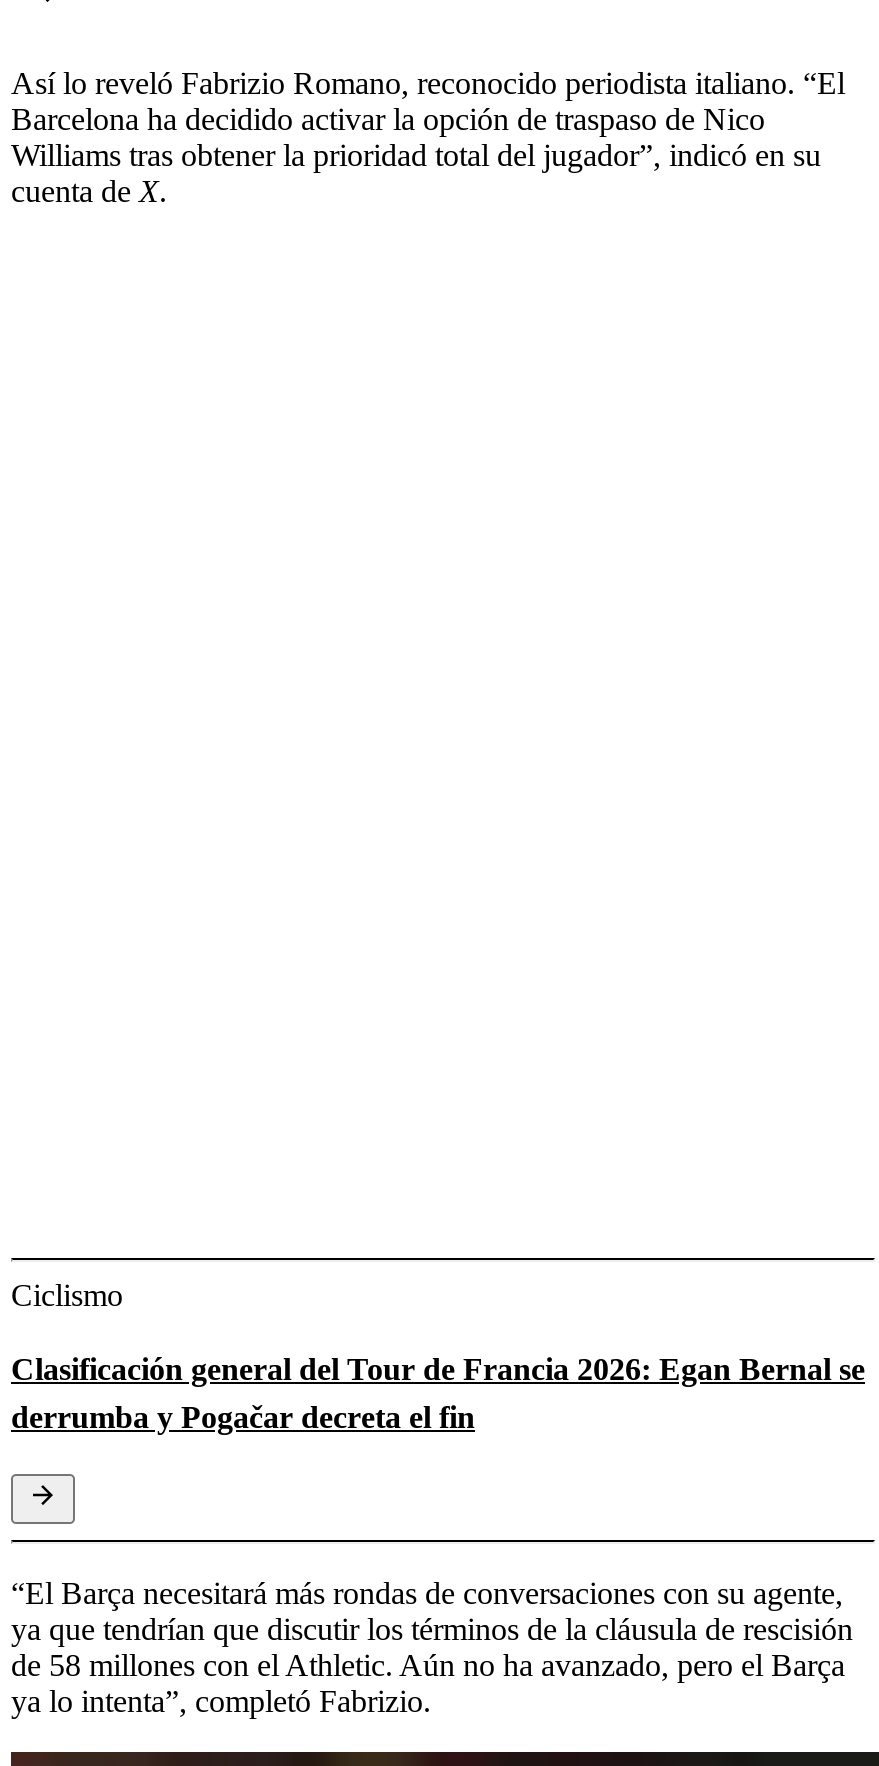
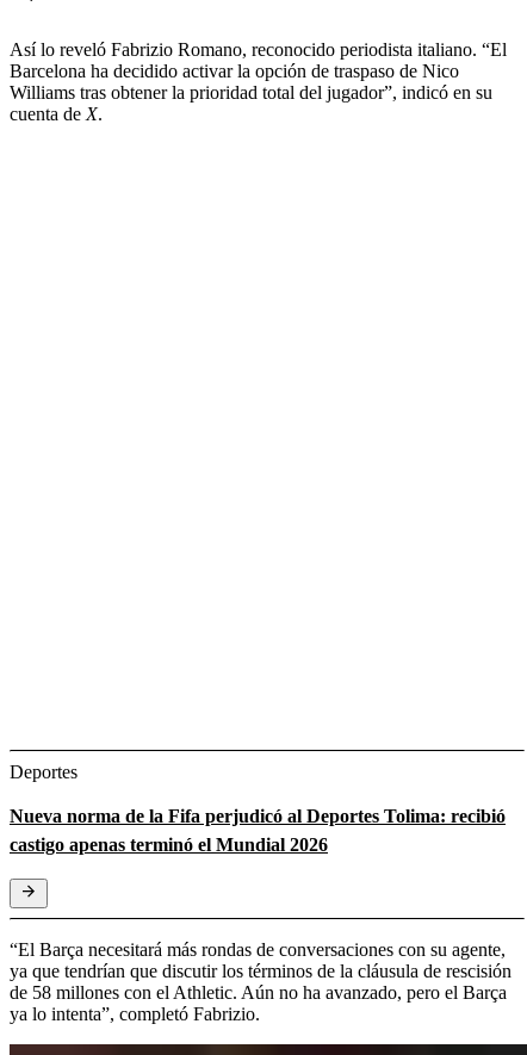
- Ciclismo
+ Deportes

- Clasificación general del Tour de Francia 2026: Egan Bernal se
- derrumba y Pogačar decreta el fin
+ Nueva norma de la Fifa perjudicó al Deportes Tolima: recibió
+ castigo apenas terminó el Mundial 2026
